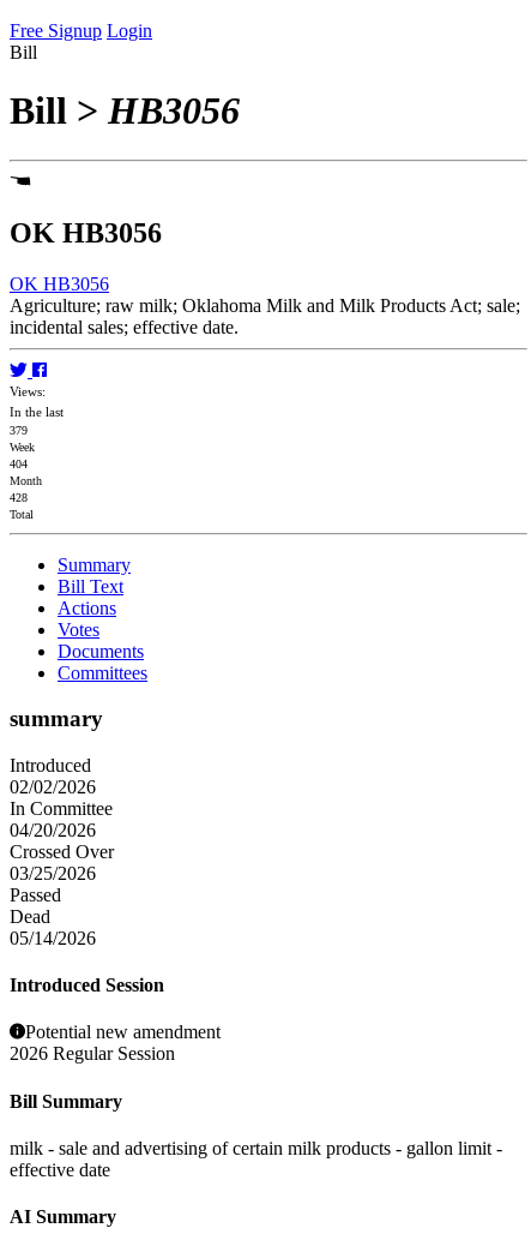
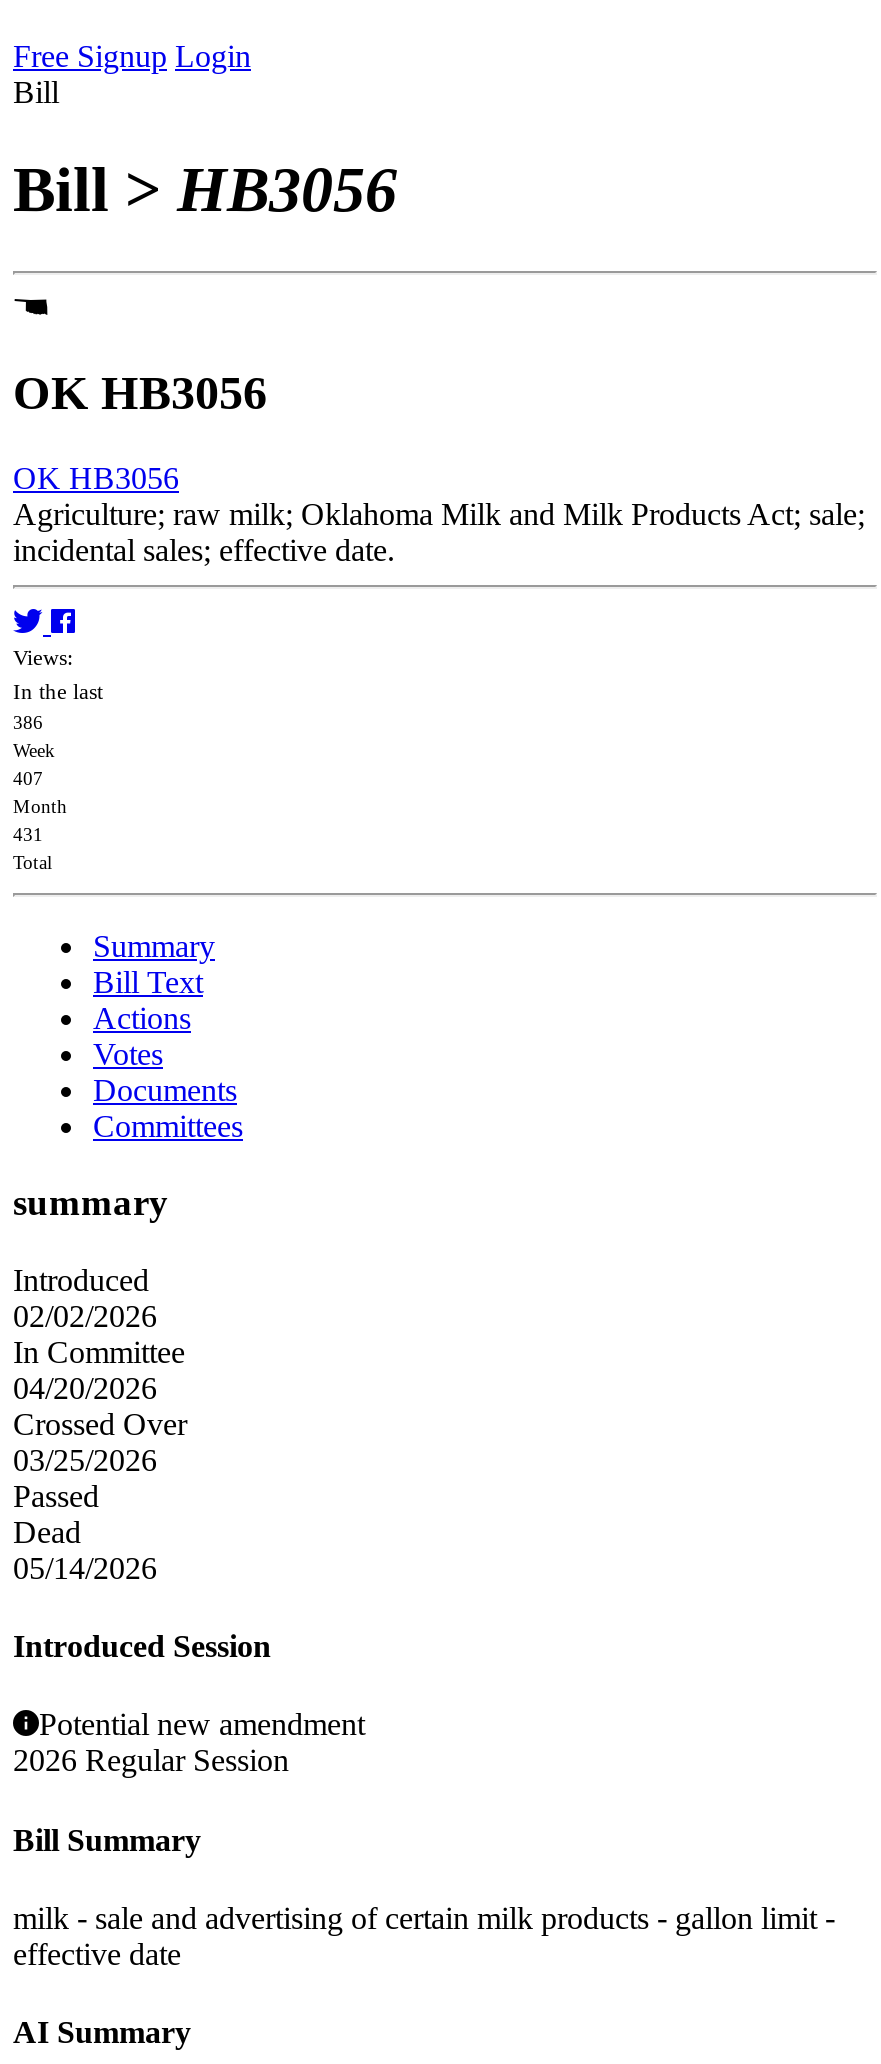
- 379
+ 386

- 404
+ 407

- 428
+ 431
